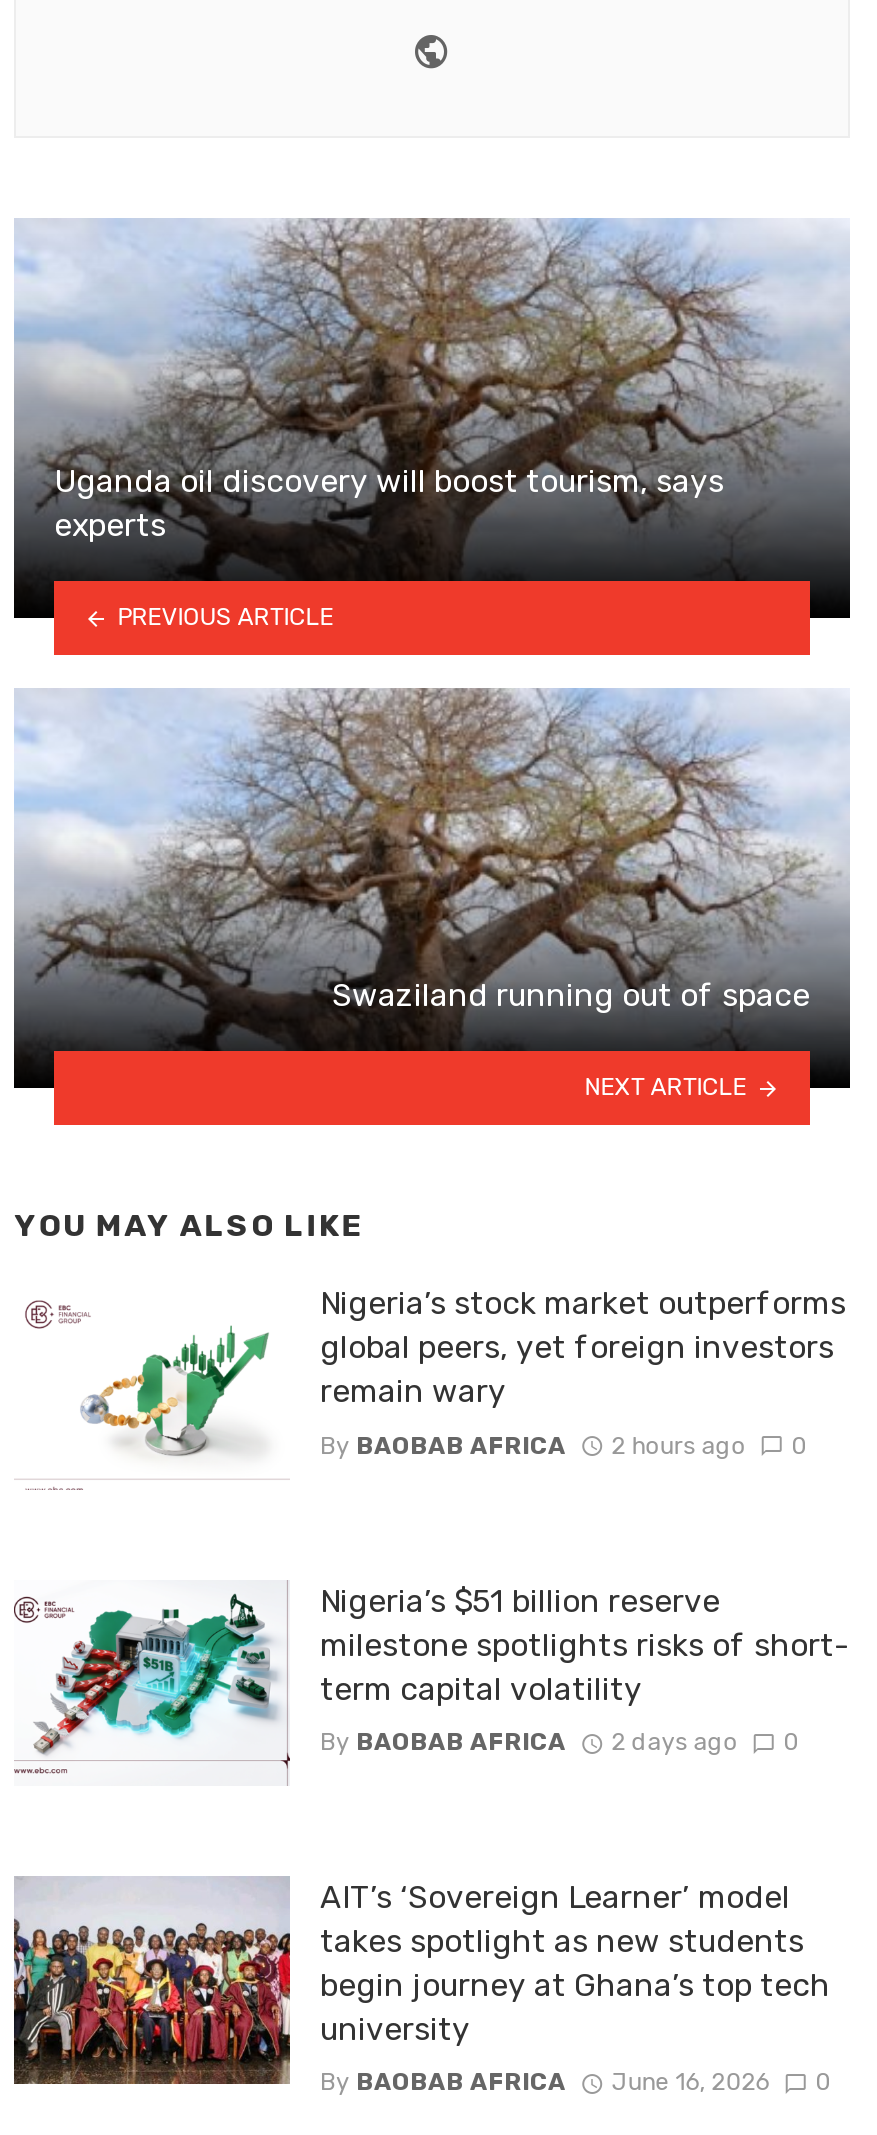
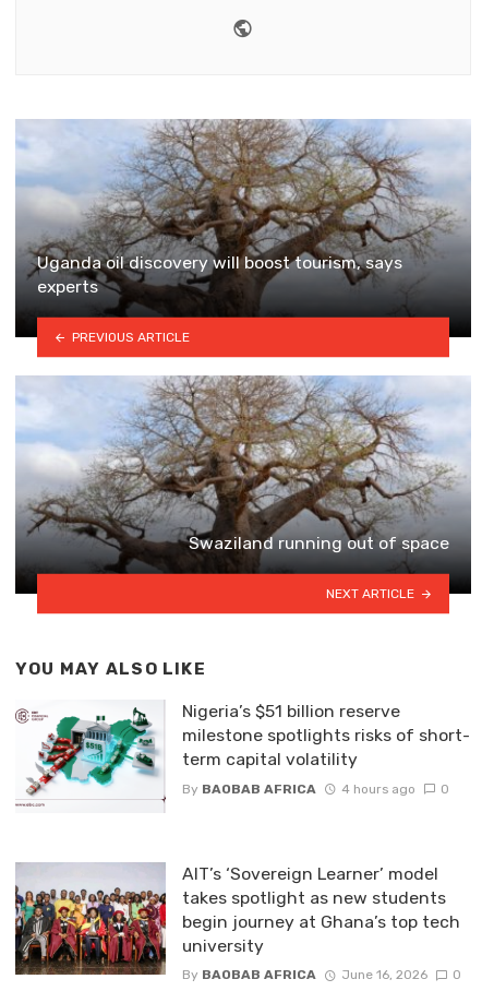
- [image]
- Nigeria’s stock market outperforms
- global peers, yet foreign investors
- remain wary
- By BAOBAB AFRICA
- 2 hours ago
- 0

- By BAOBAB AFRICA 2 days ago 0
+ By BAOBAB AFRICA 4 hours ago 0
